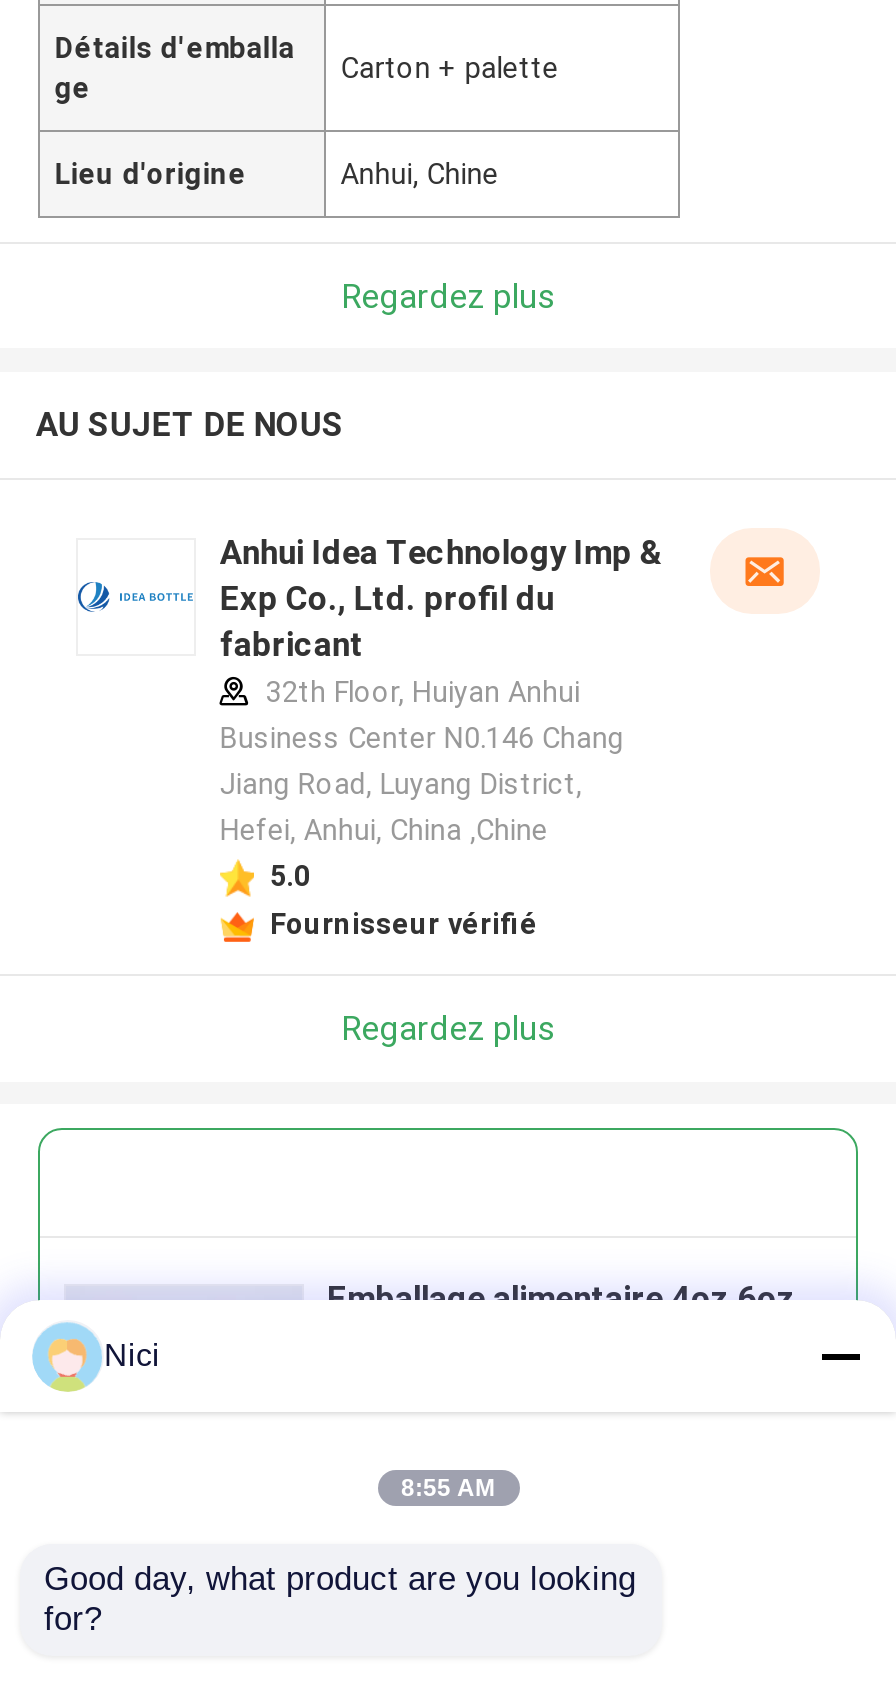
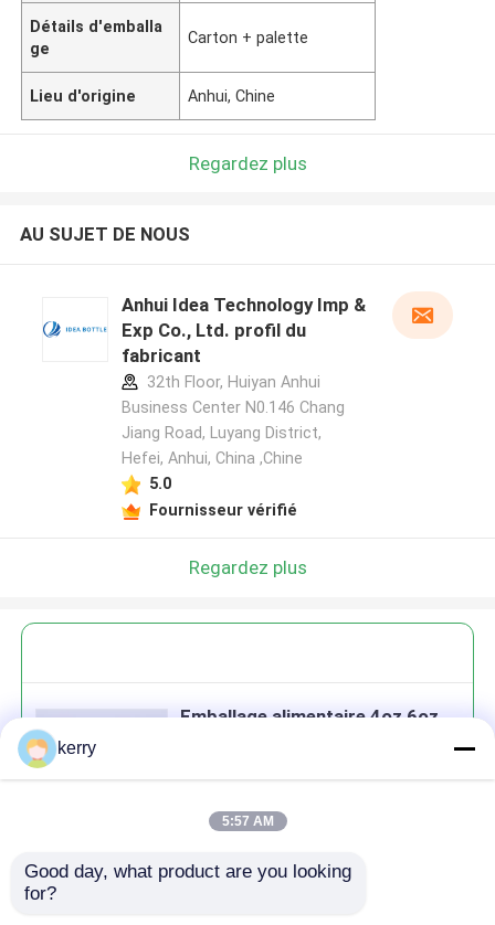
- Nici
+ kerry

- 8:55 AM
+ 5:57 AM
